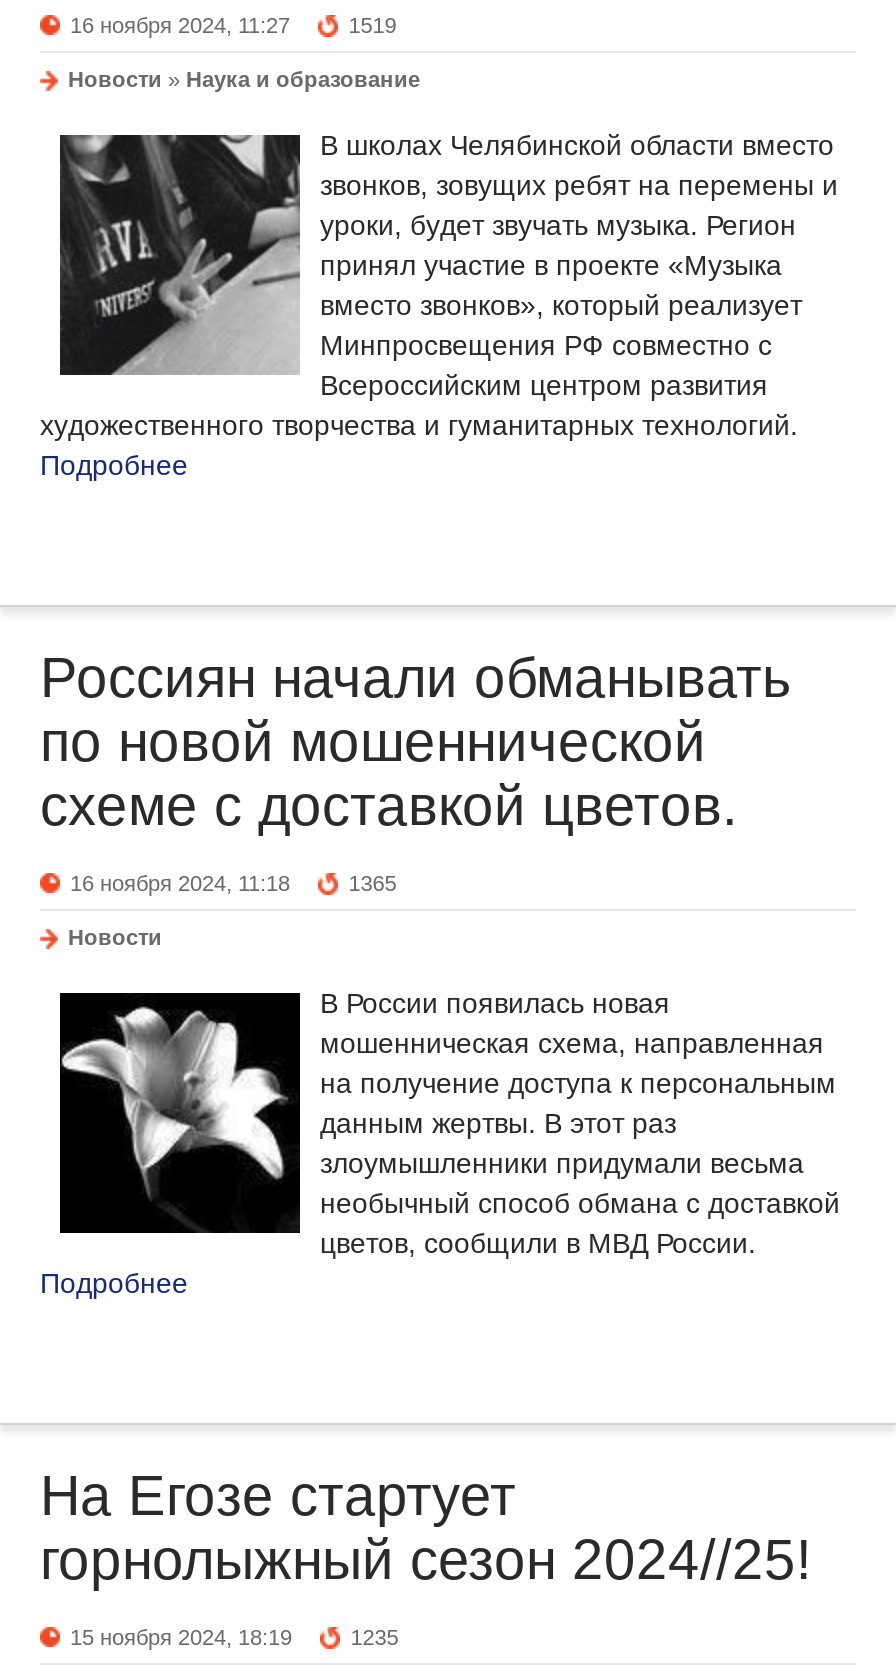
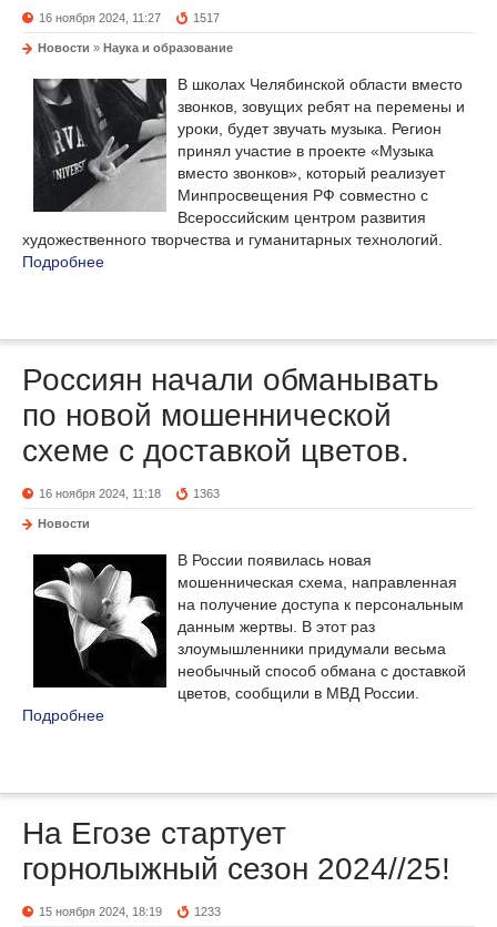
- 1519
+ 1517

- 1365
+ 1363

- 1235
+ 1233
